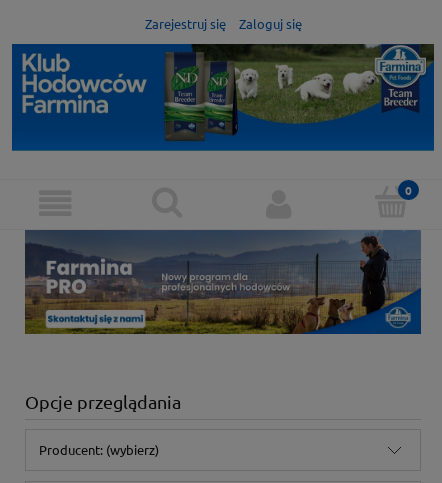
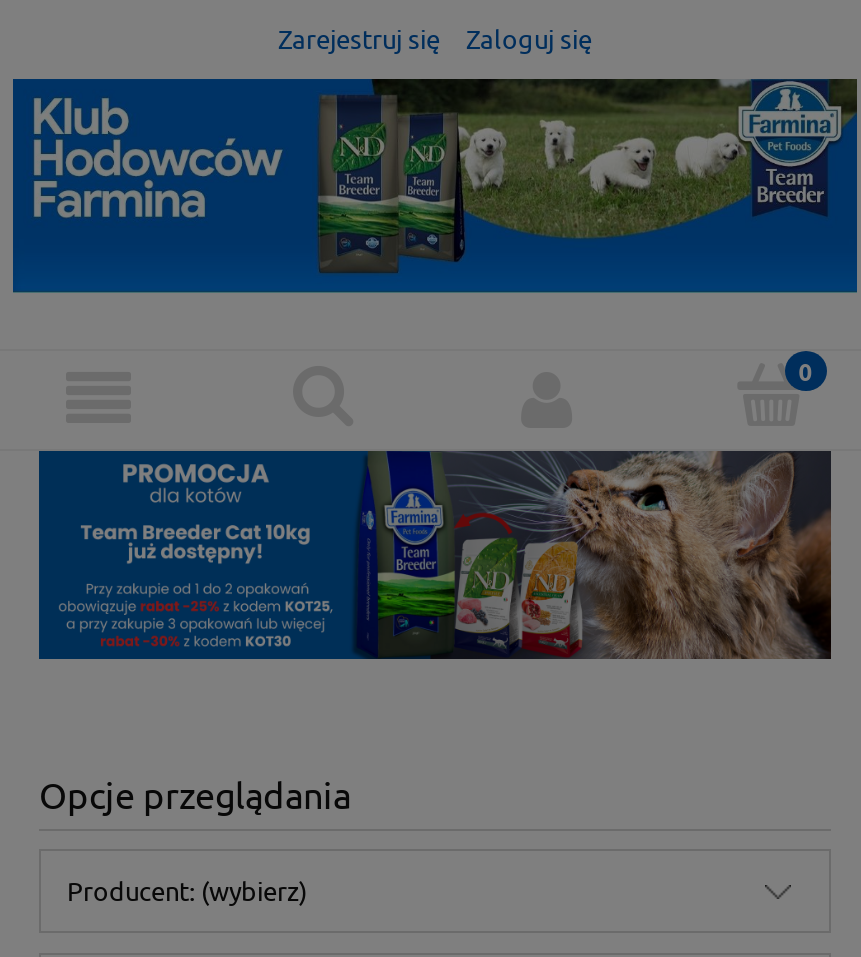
- [image]
+ [image]
